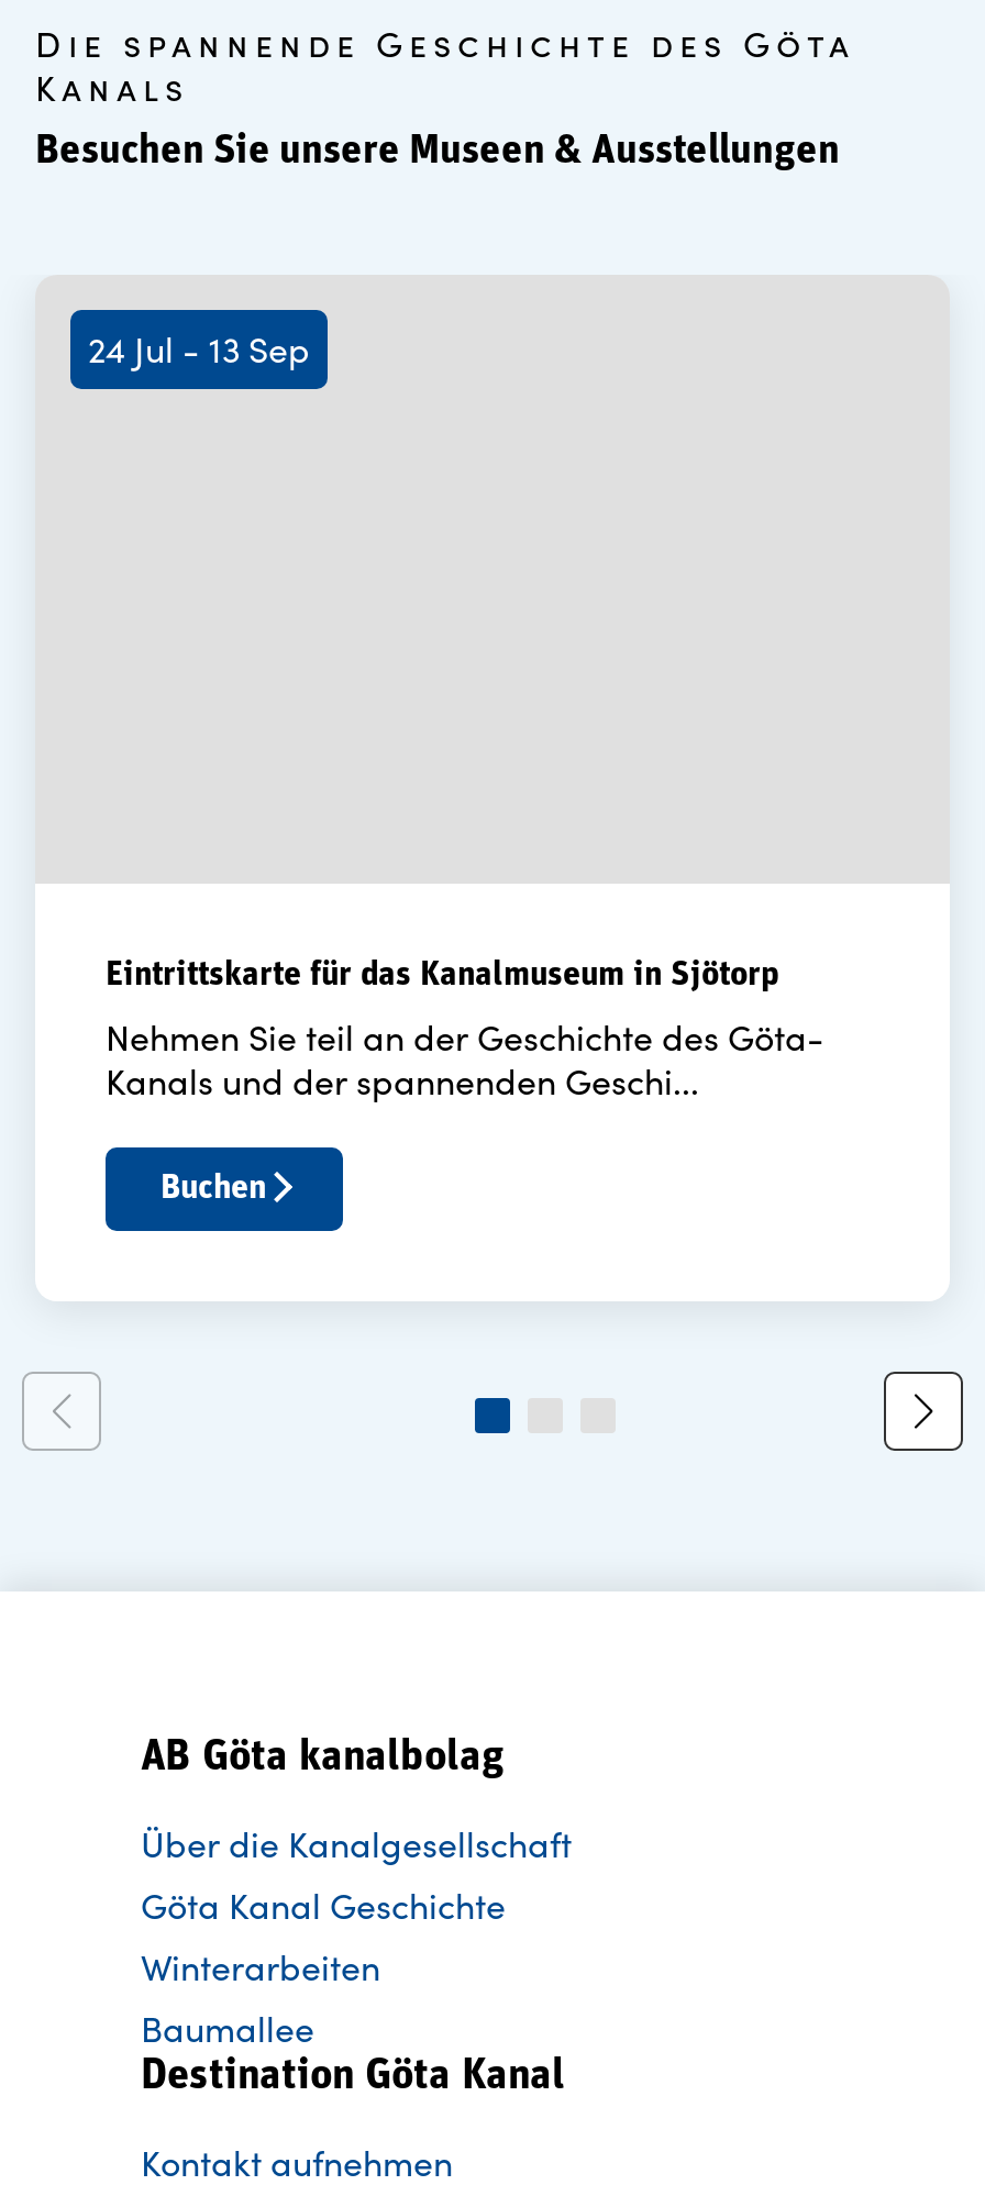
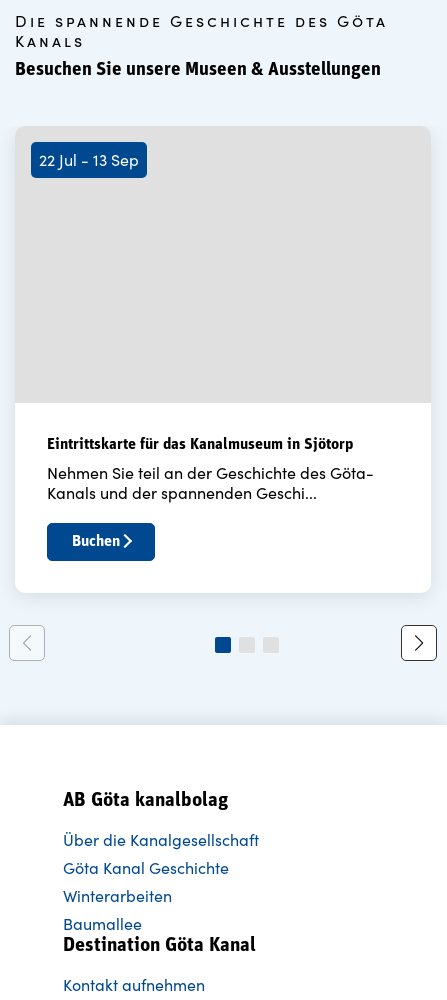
- 24 Jul - 13 Sep
+ 22 Jul - 13 Sep
